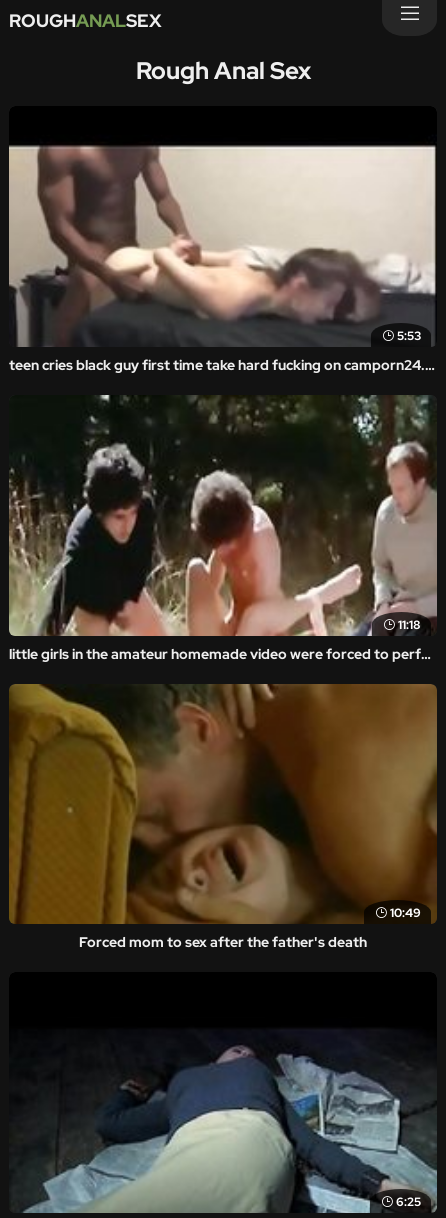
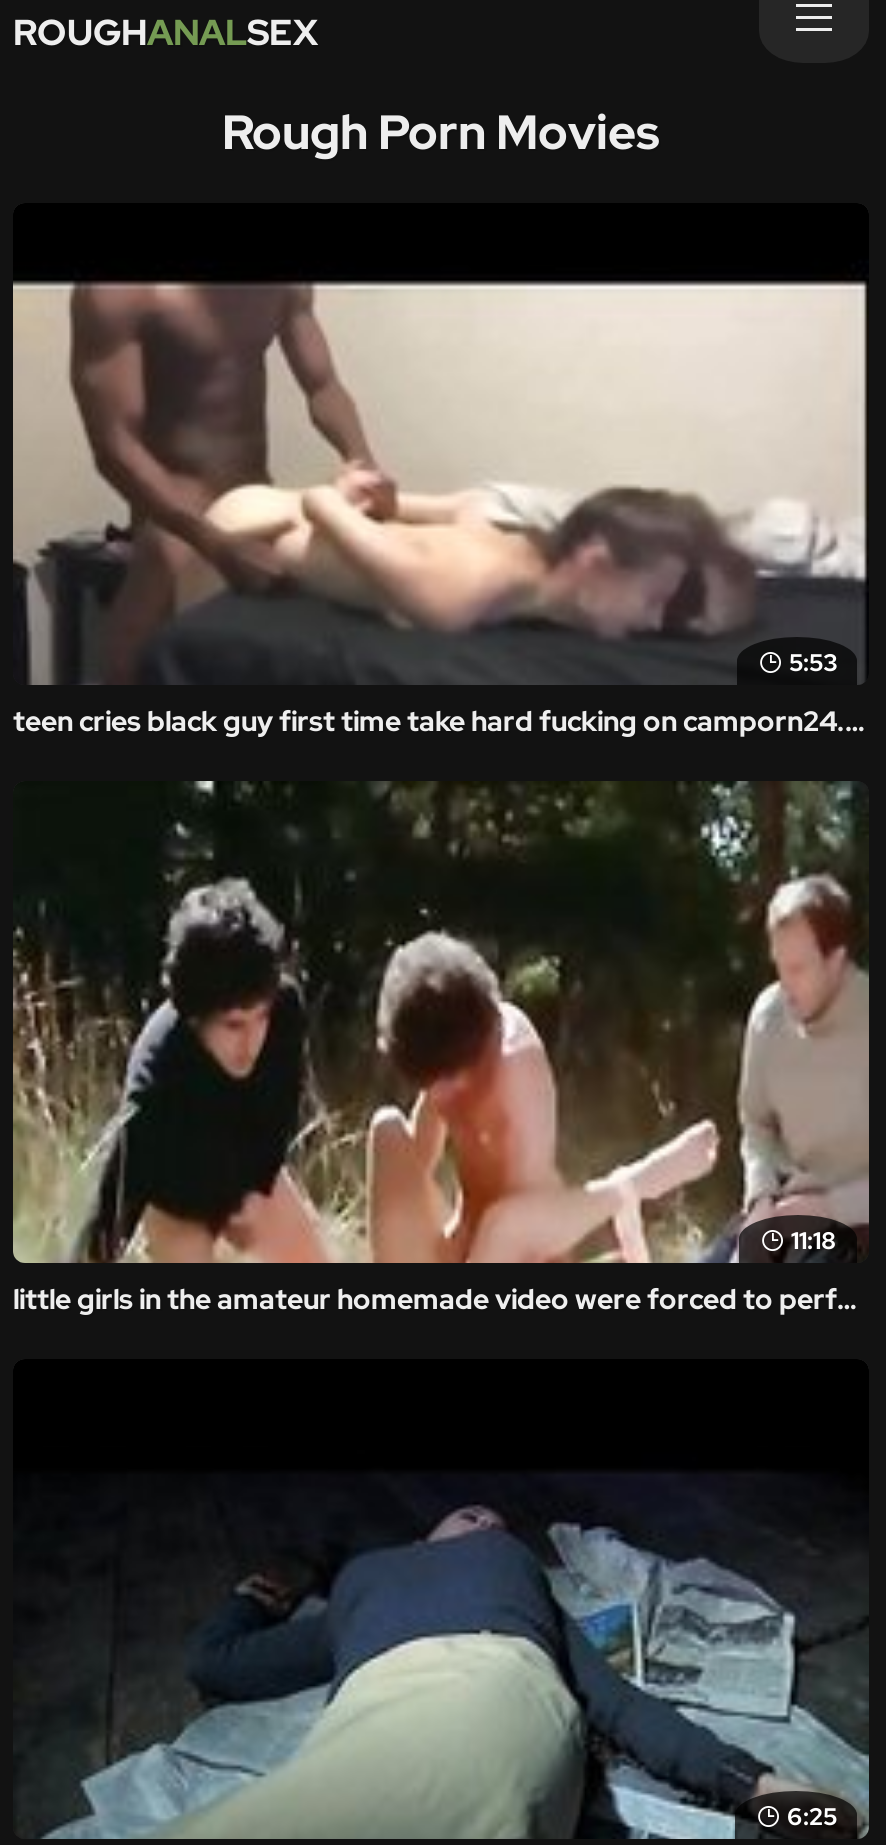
- Rough Anal Sex
+ Rough Porn Movies

- [image]
- 10:49
- Forced mom to sex after the father's death
